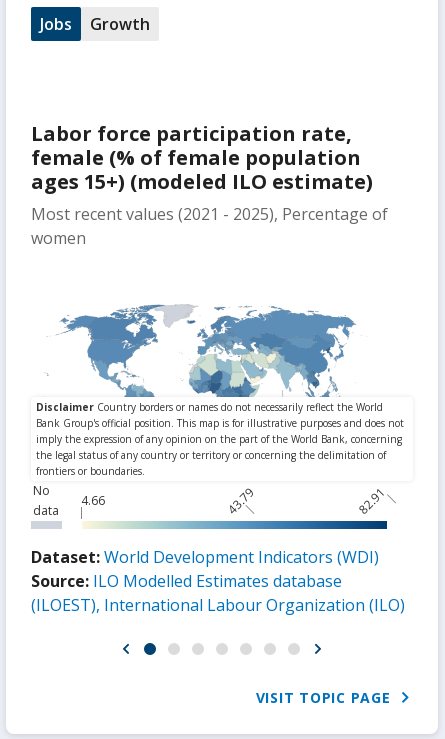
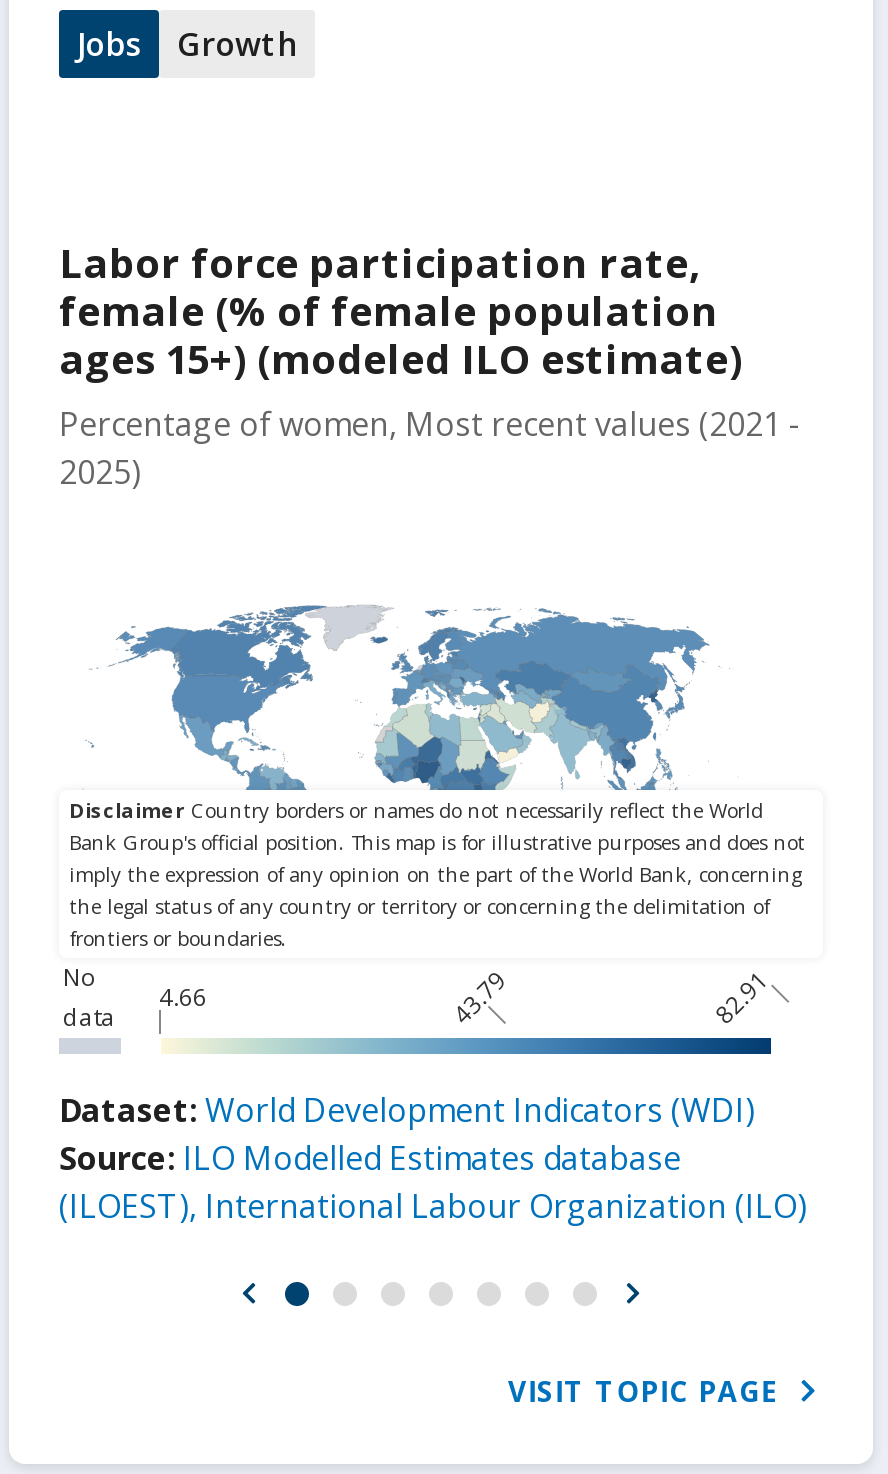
- Most recent values (2021 - 2025), Percentage of
- women
+ Percentage of women, Most recent values (2021 -
+ 2025)
